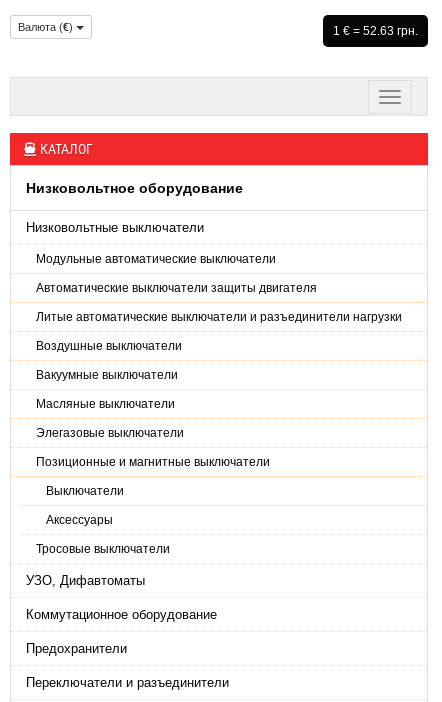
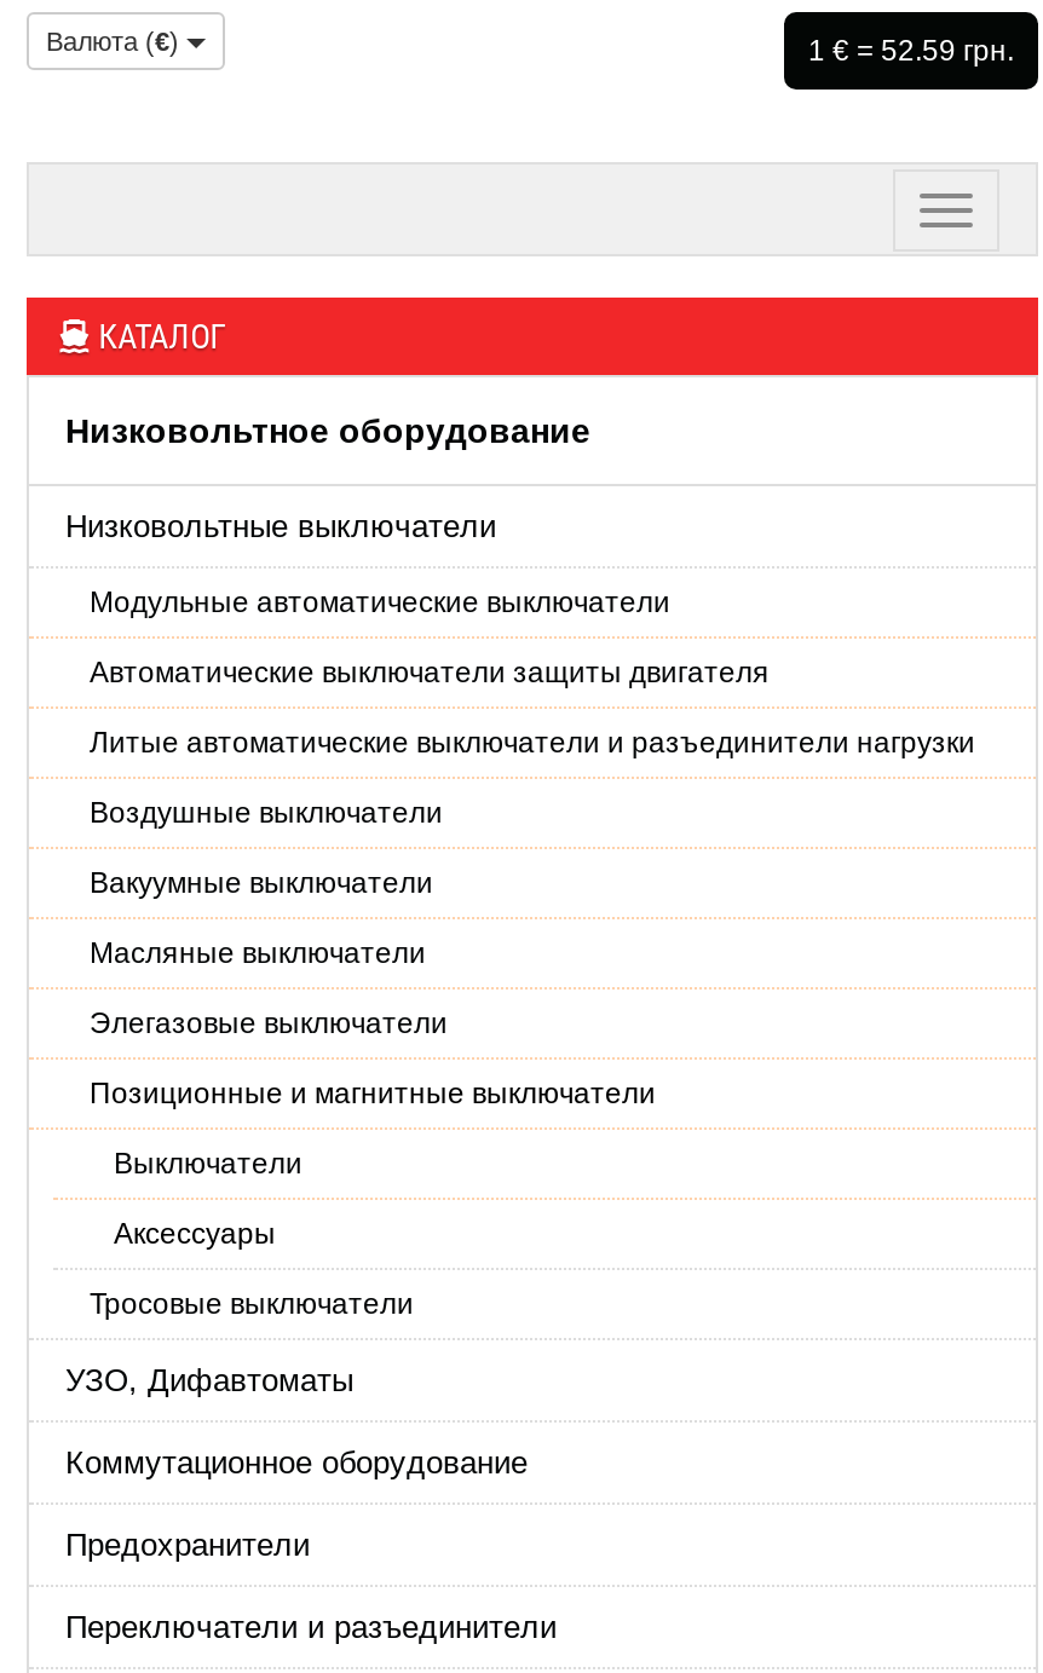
- 1 € = 52.63 грн.
+ 1 € = 52.59 грн.
